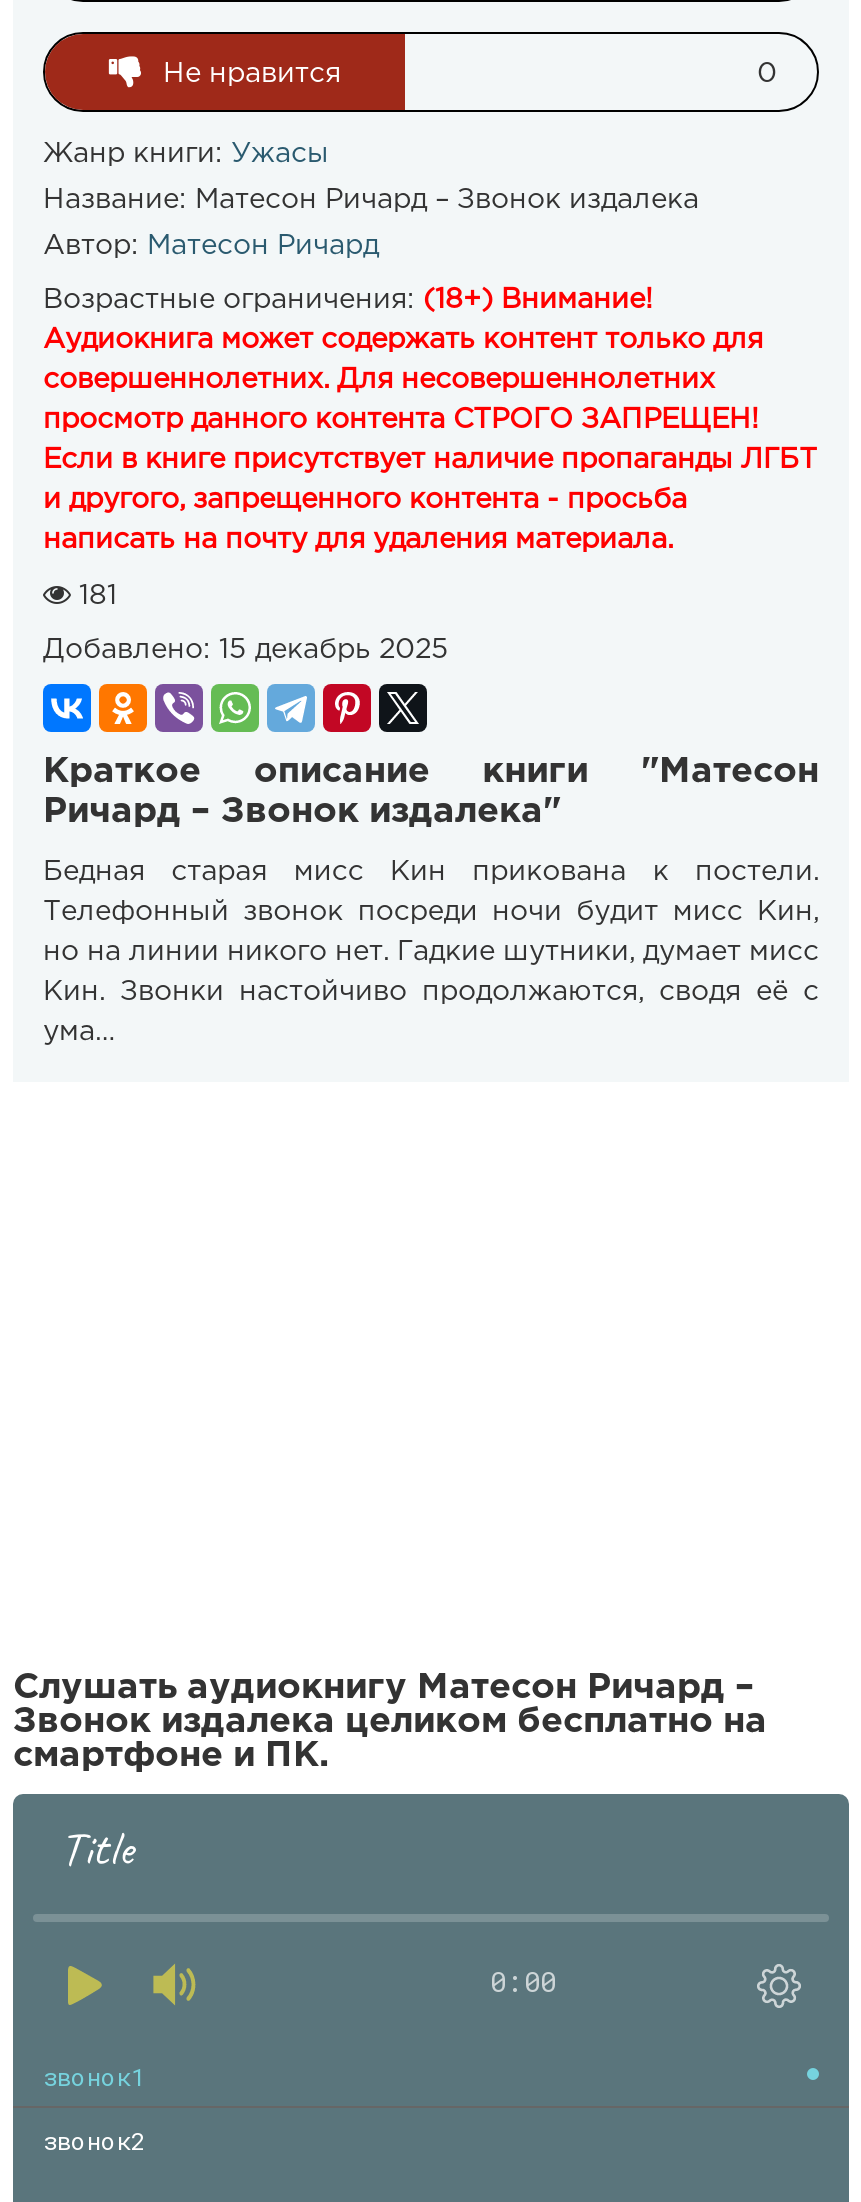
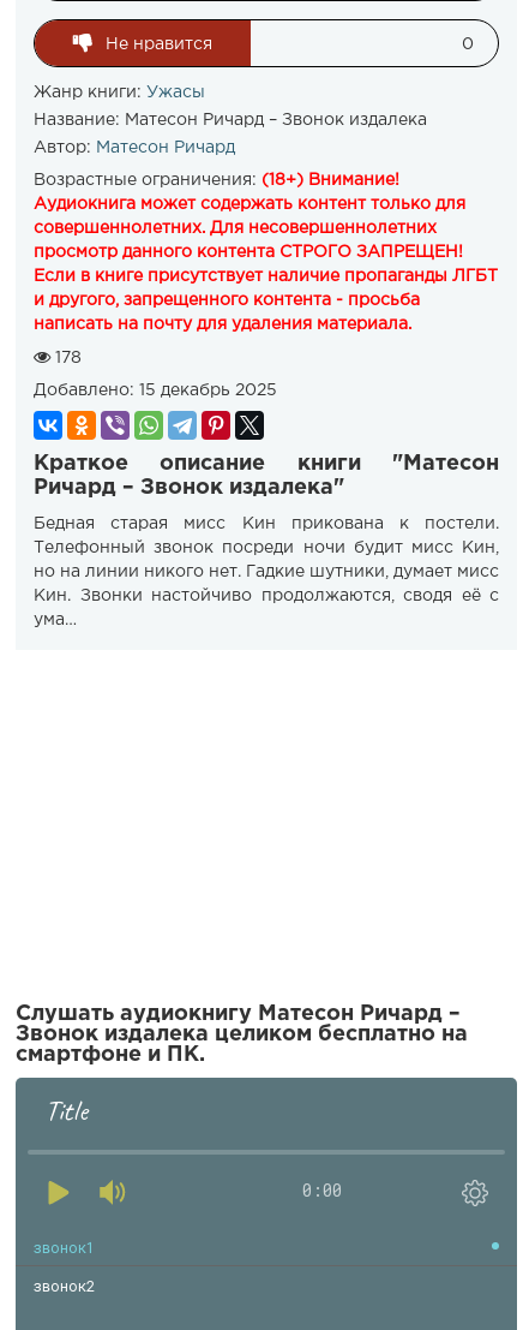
- 181
+ 178
